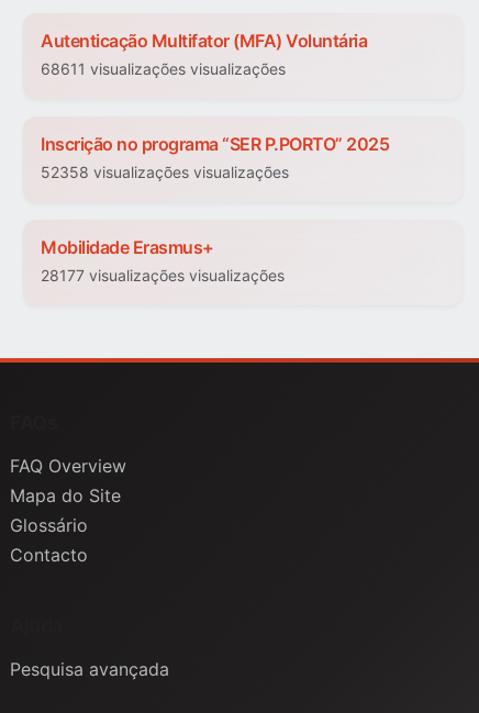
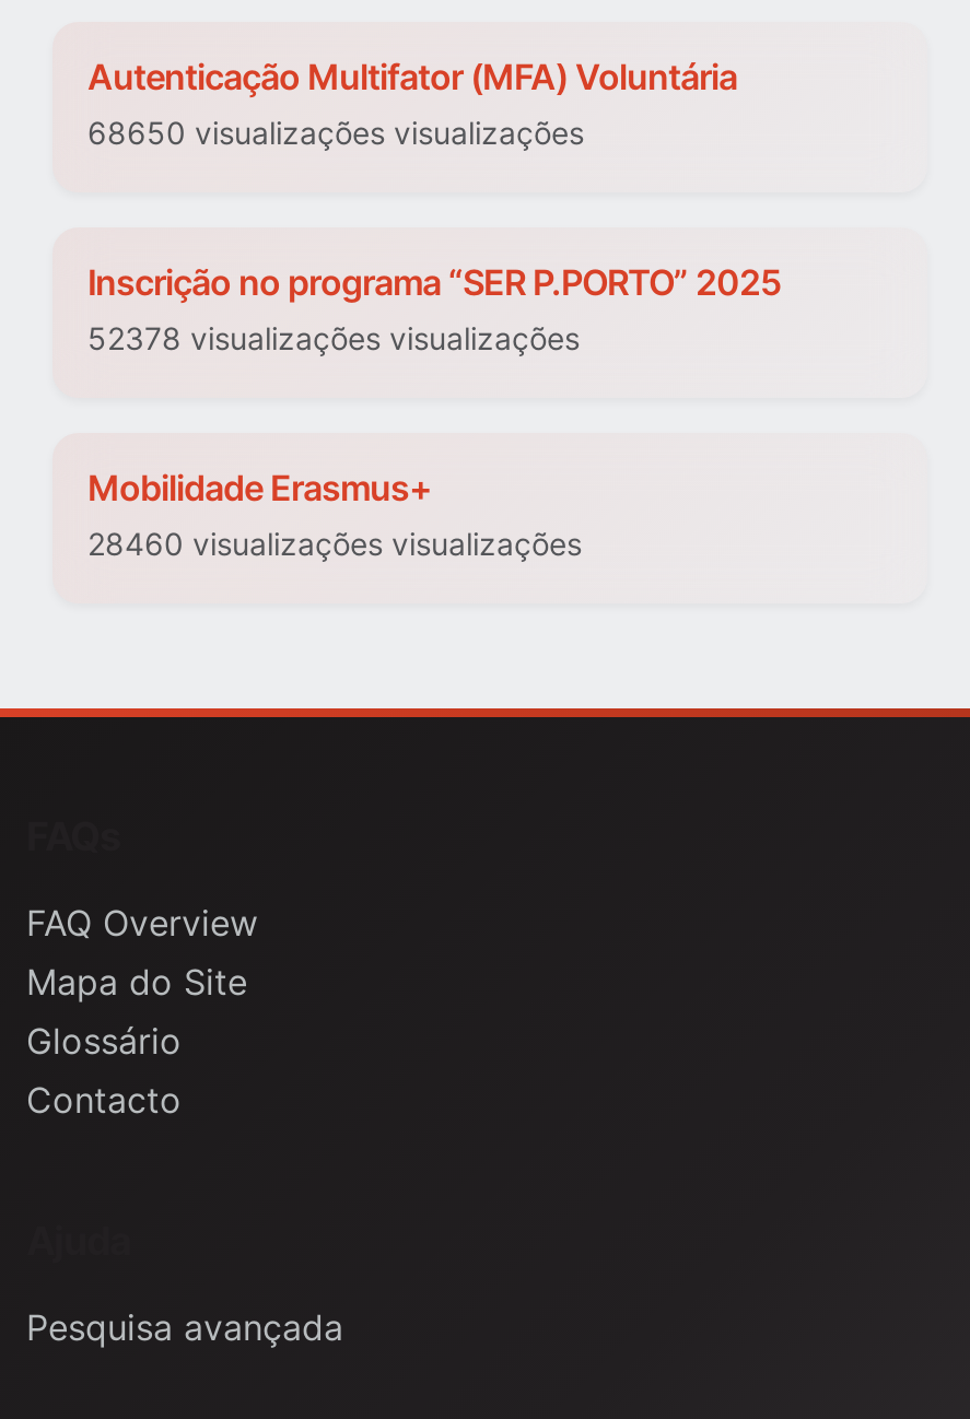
- 68611 visualizações visualizações
+ 68650 visualizações visualizações

- 52358 visualizações visualizações
+ 52378 visualizações visualizações

- 28177 visualizações visualizações
+ 28460 visualizações visualizações
